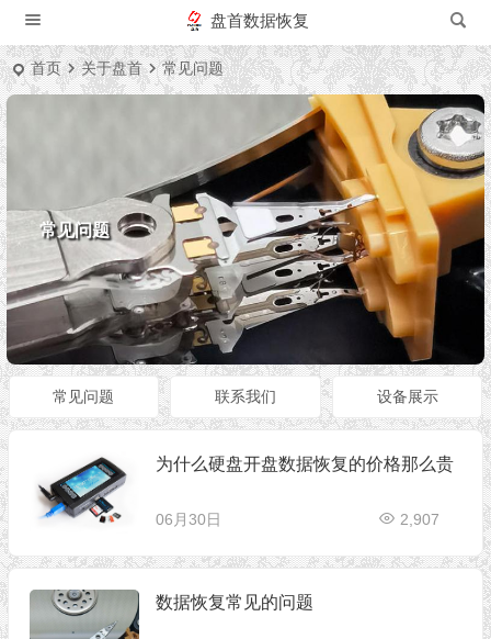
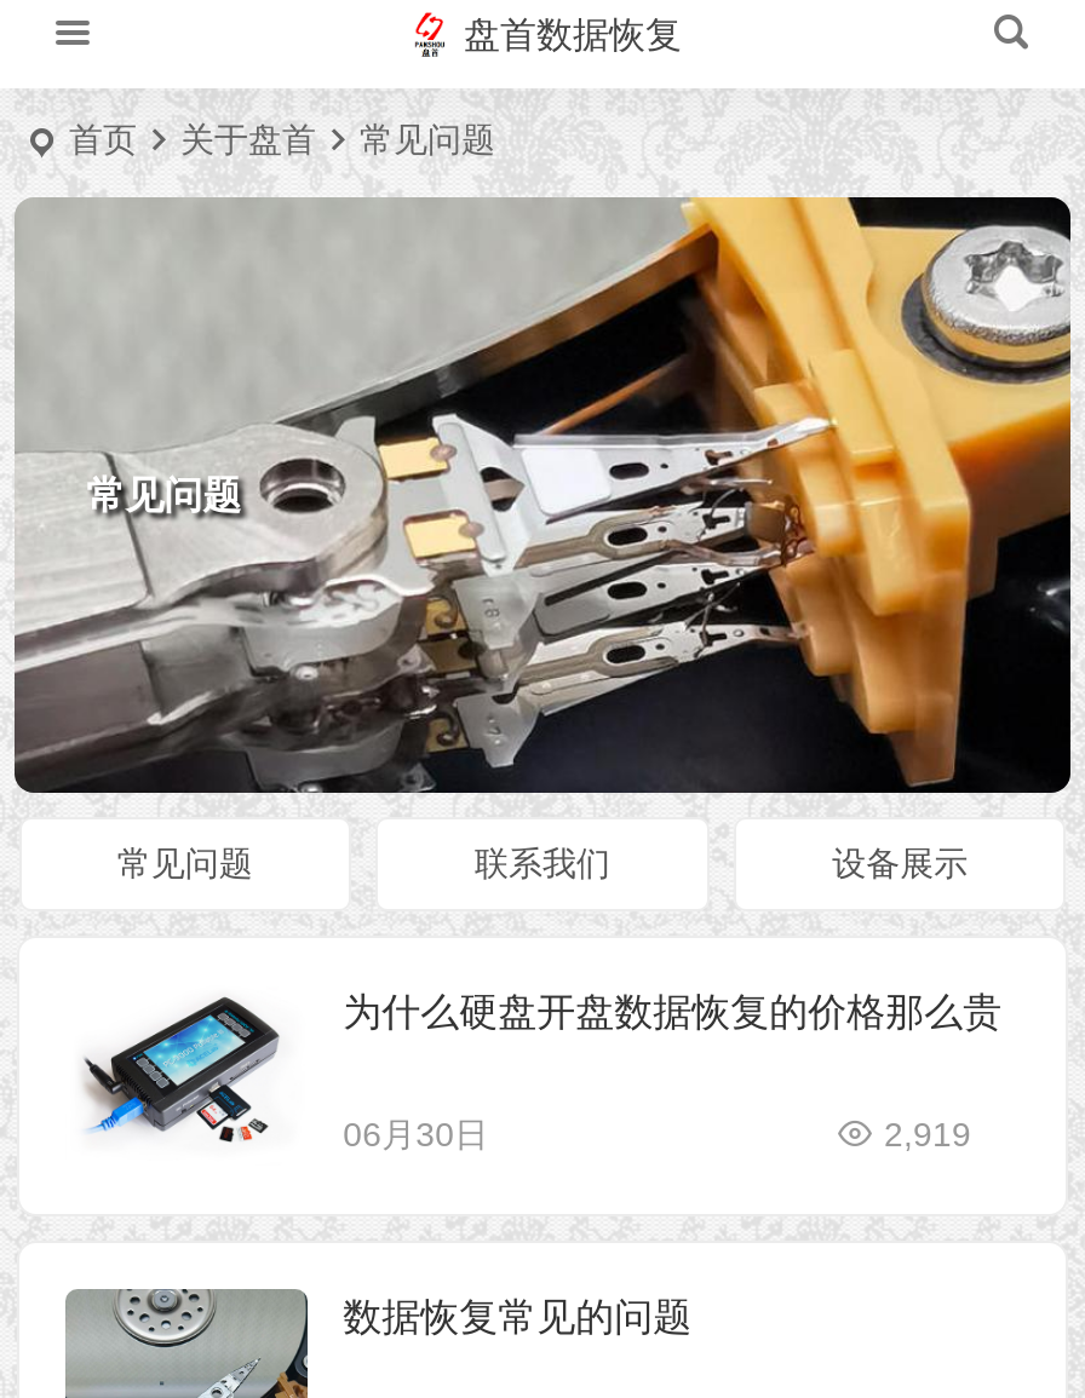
- 2,907
+ 2,919
